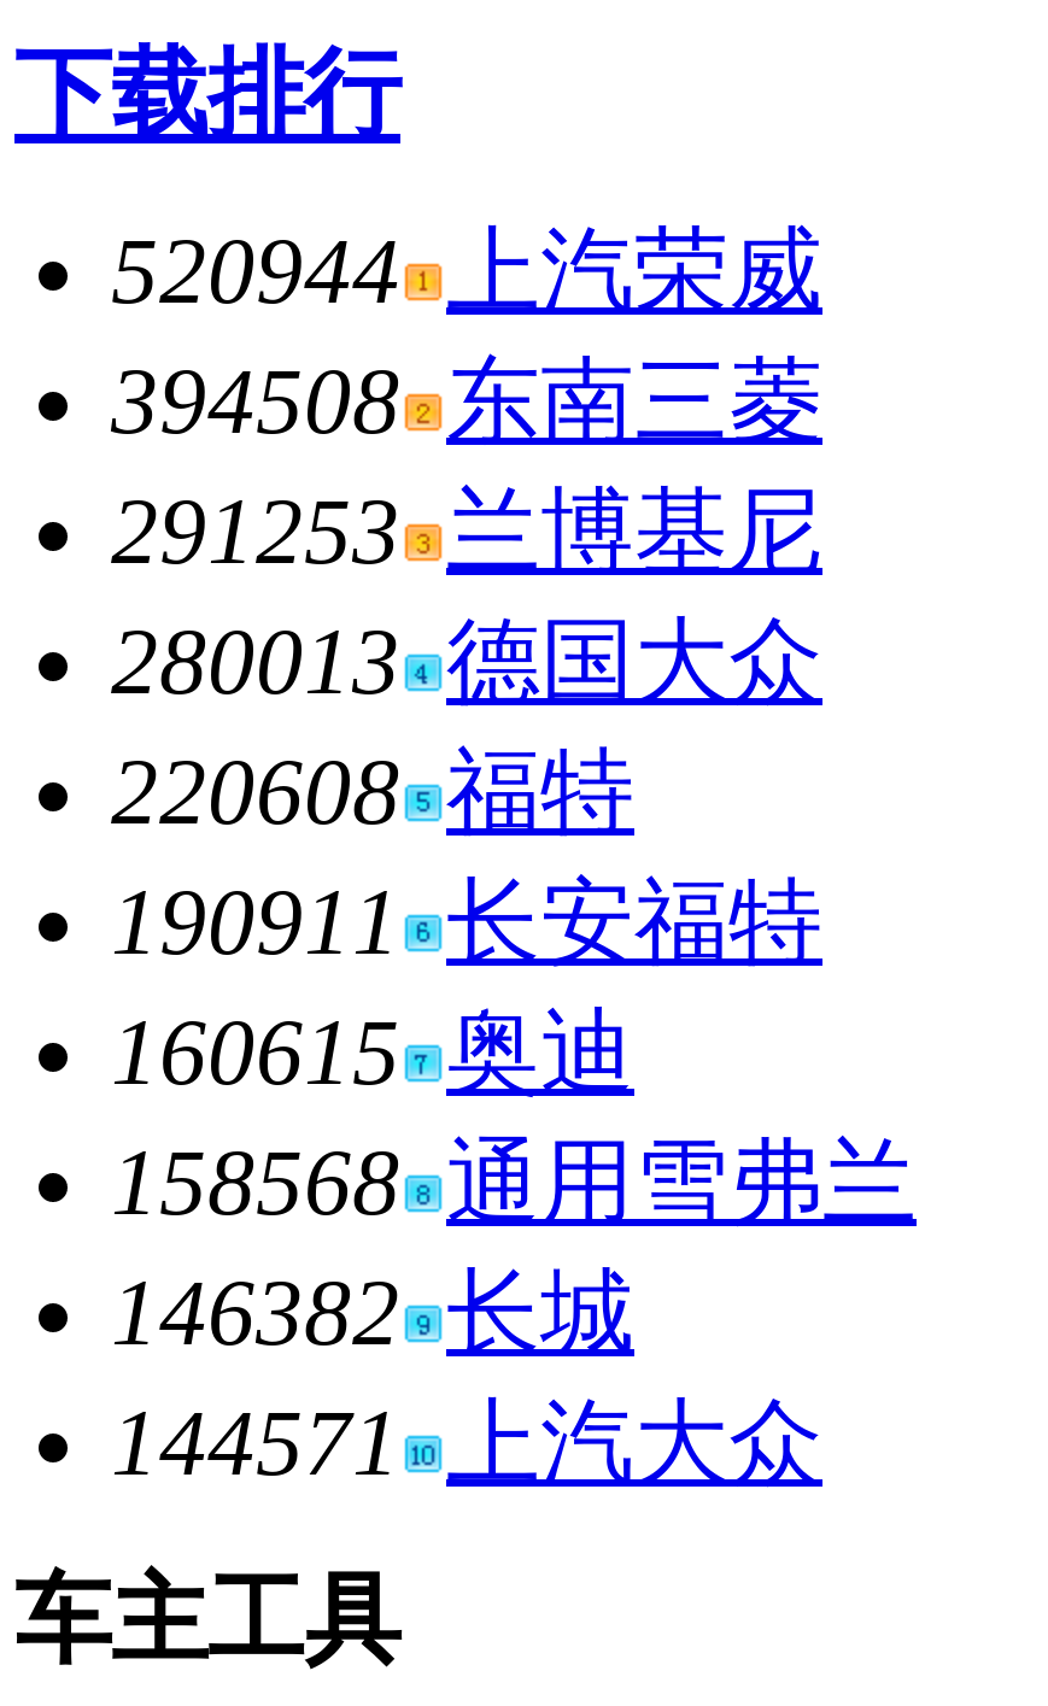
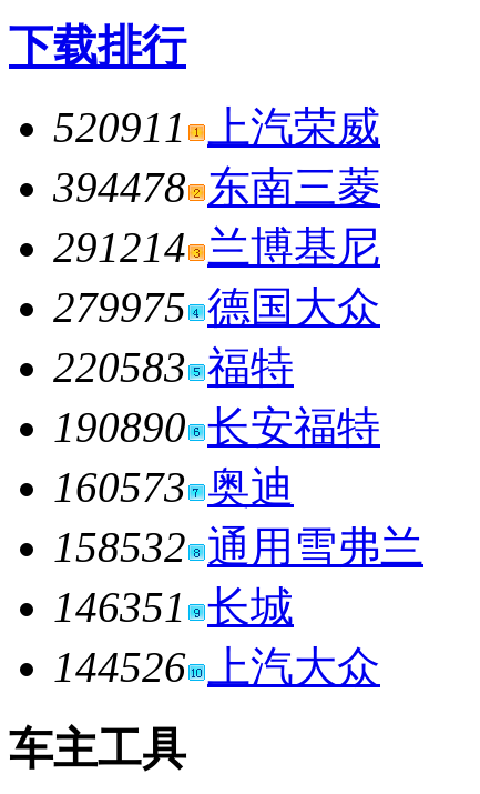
- 520944 上汽荣威
+ 520911 上汽荣威

- 394508 东南三菱
+ 394478 东南三菱

- 291253 兰博基尼
+ 291214 兰博基尼

- 280013 德国大众
+ 279975 德国大众

- 220608 福特
+ 220583 福特

- 190911 长安福特
+ 190890 长安福特

- 160615 奥迪
+ 160573 奥迪

- 158568 通用雪弗兰
+ 158532 通用雪弗兰

- 146382 长城
+ 146351 长城

- 144571 上汽大众
+ 144526 上汽大众
